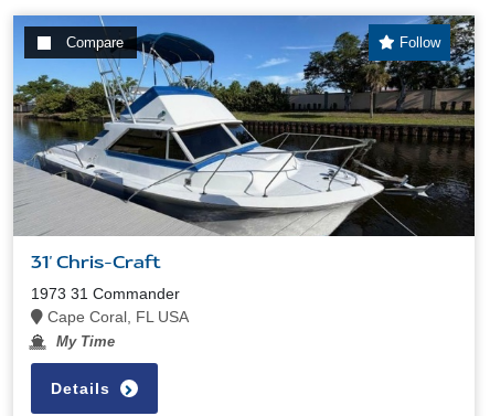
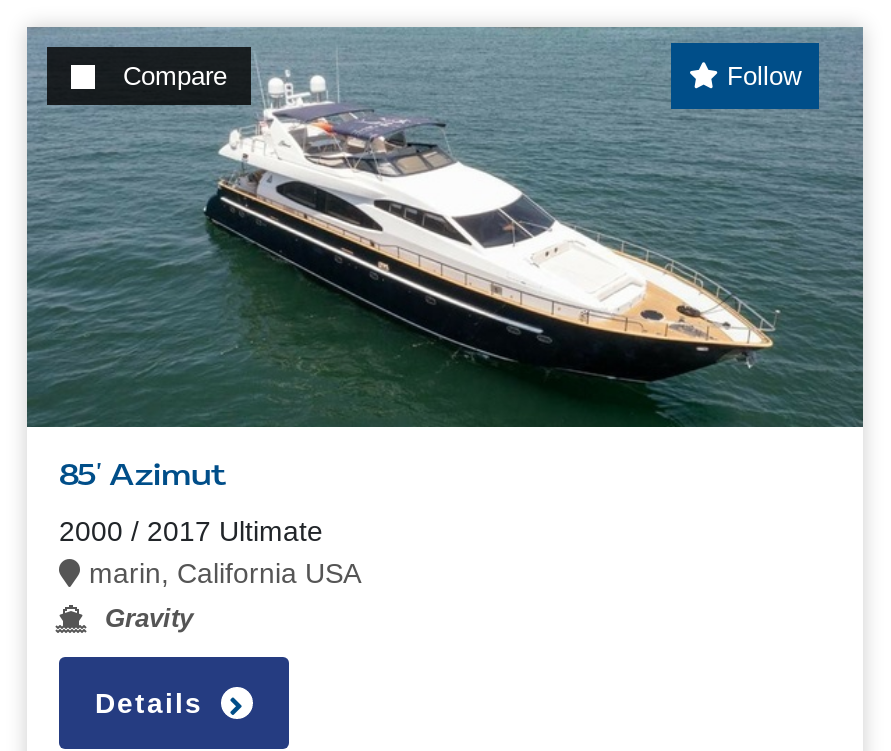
- [image]
- 31' Chris-Craft
+ [image]
+ 85' Azimut

- 1973 31 Commander
- Cape Coral, FL USA
- My Time
+ 2000 / 2017 Ultimate
+ marin, California USA
+ Gravity
